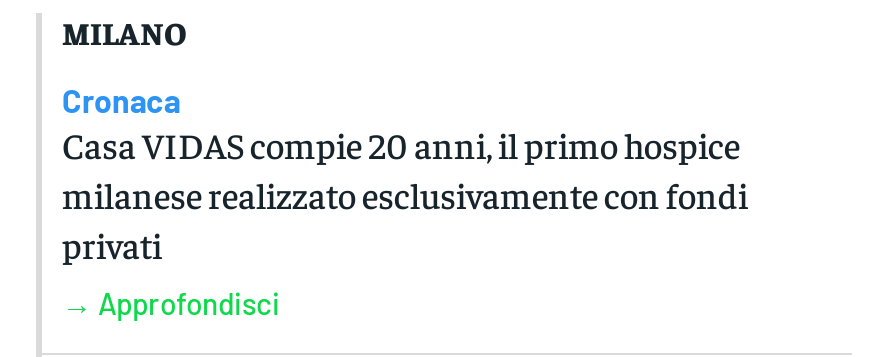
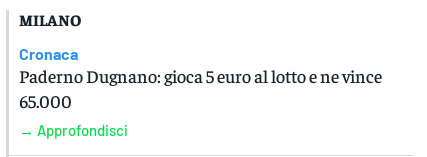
- Casa VIDAS compie 20 anni, il primo hospice
- milanese realizzato esclusivamente con fondi
- privati
+ Paderno Dugnano: gioca 5 euro al lotto e ne vince
+ 65.000
